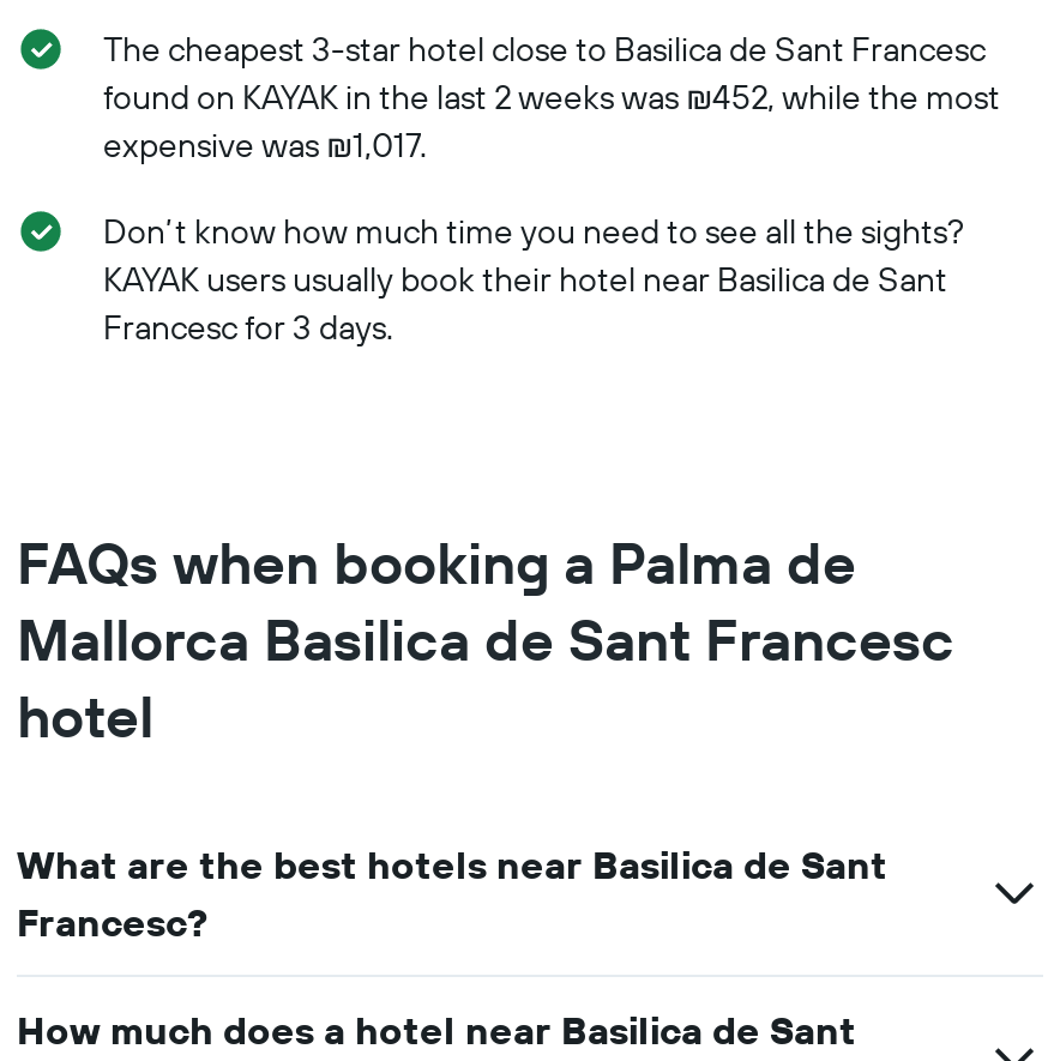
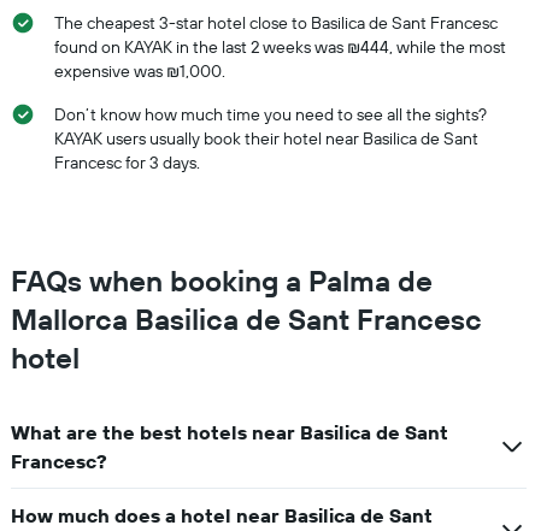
- found on KAYAK in the last 2 weeks was ₪452, while the most
+ found on KAYAK in the last 2 weeks was ₪444, while the most

- expensive was ₪1,017.
+ expensive was ₪1,000.
